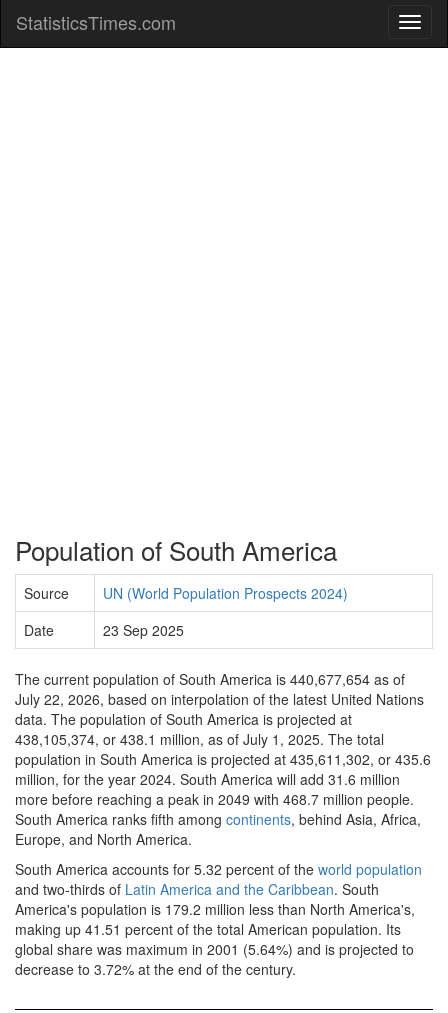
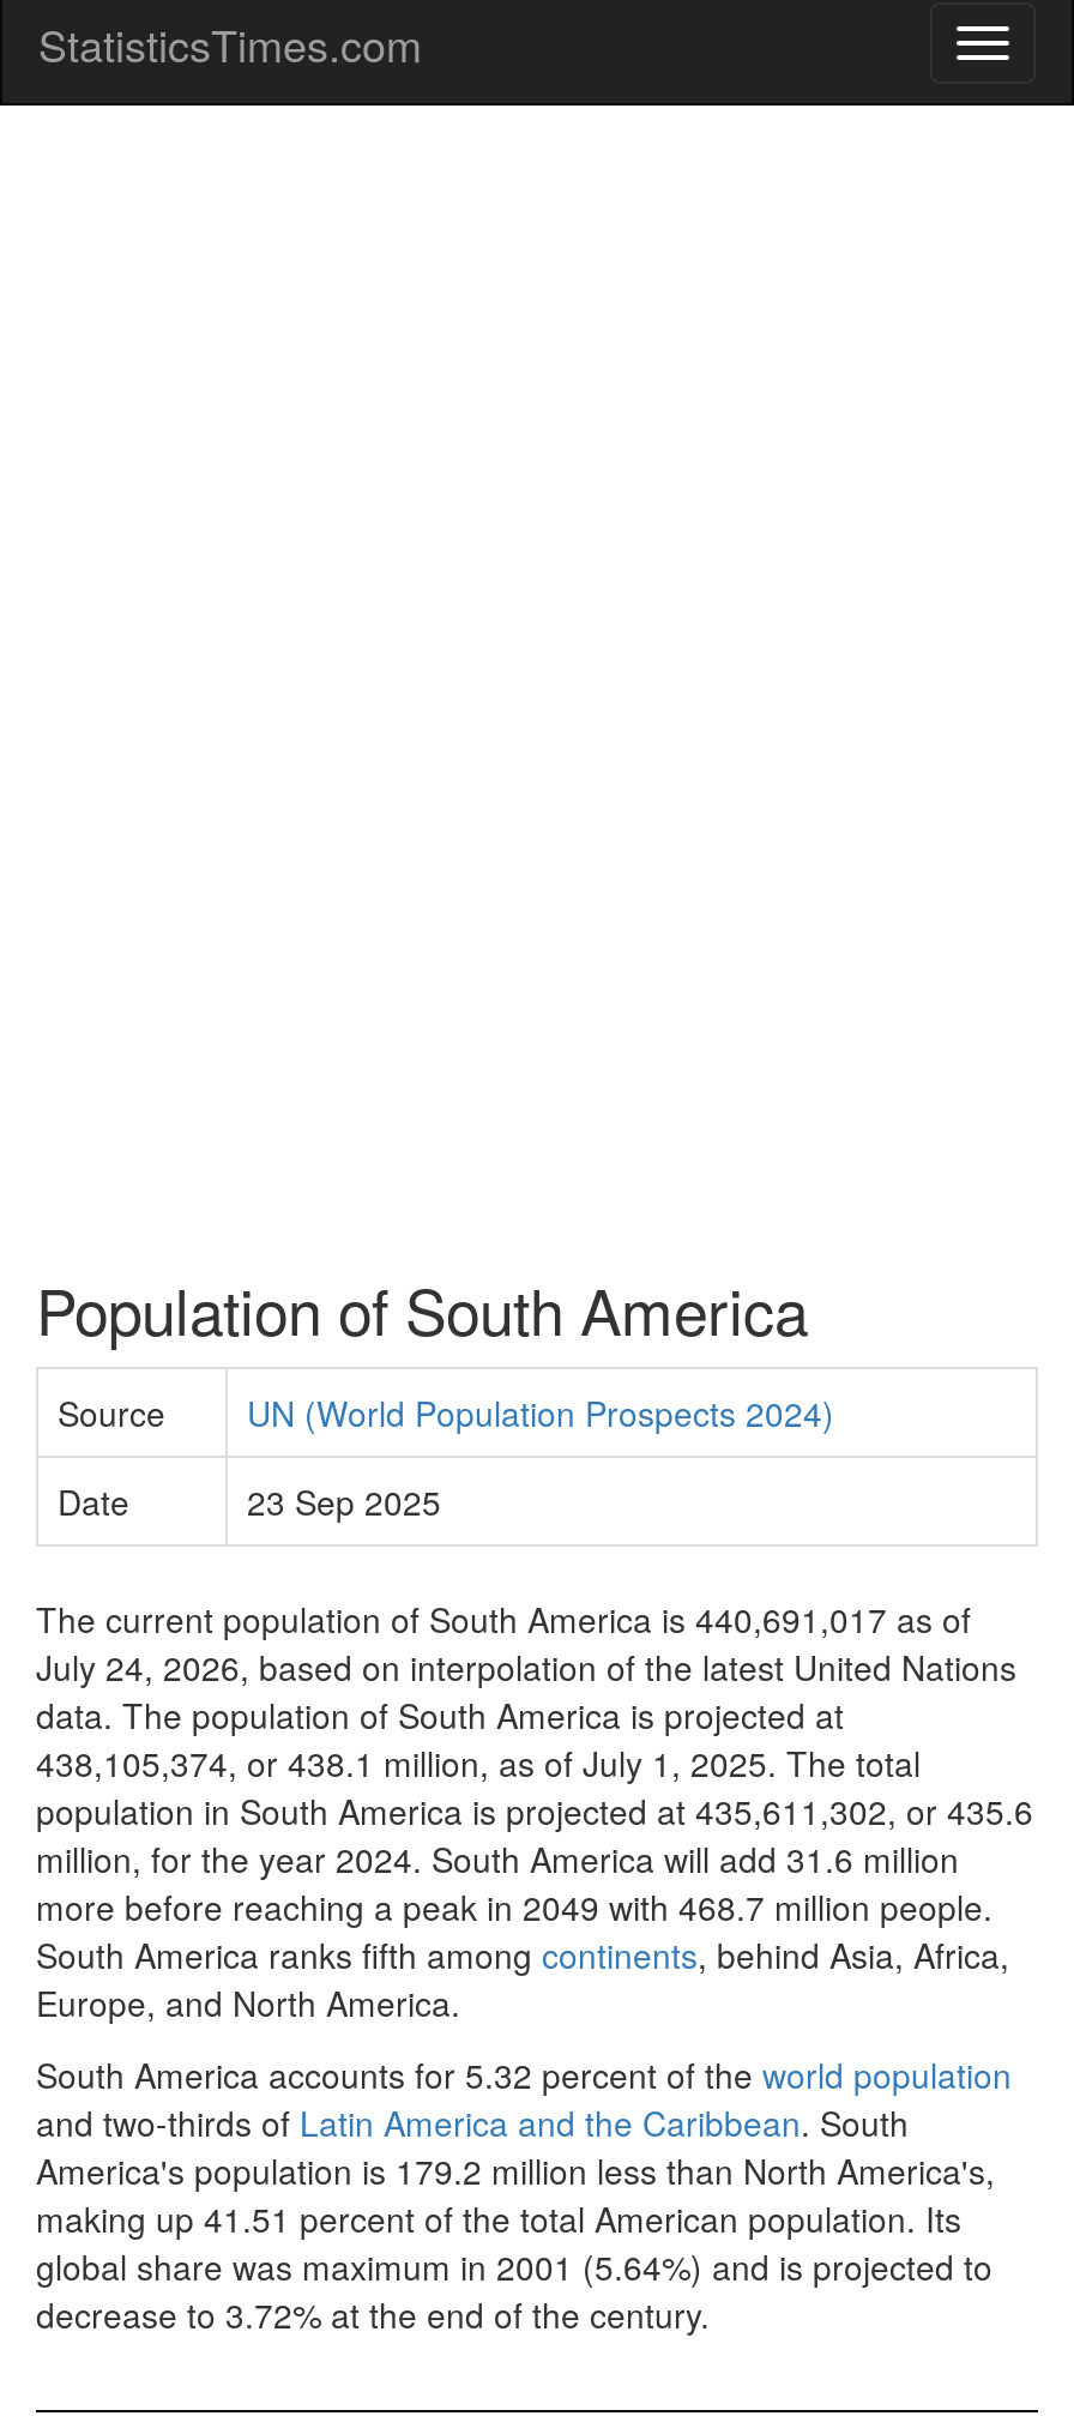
- The current population of South America is 440,677,654 as of
+ The current population of South America is 440,691,017 as of

- July 22, 2026, based on interpolation of the latest United Nations
+ July 24, 2026, based on interpolation of the latest United Nations
